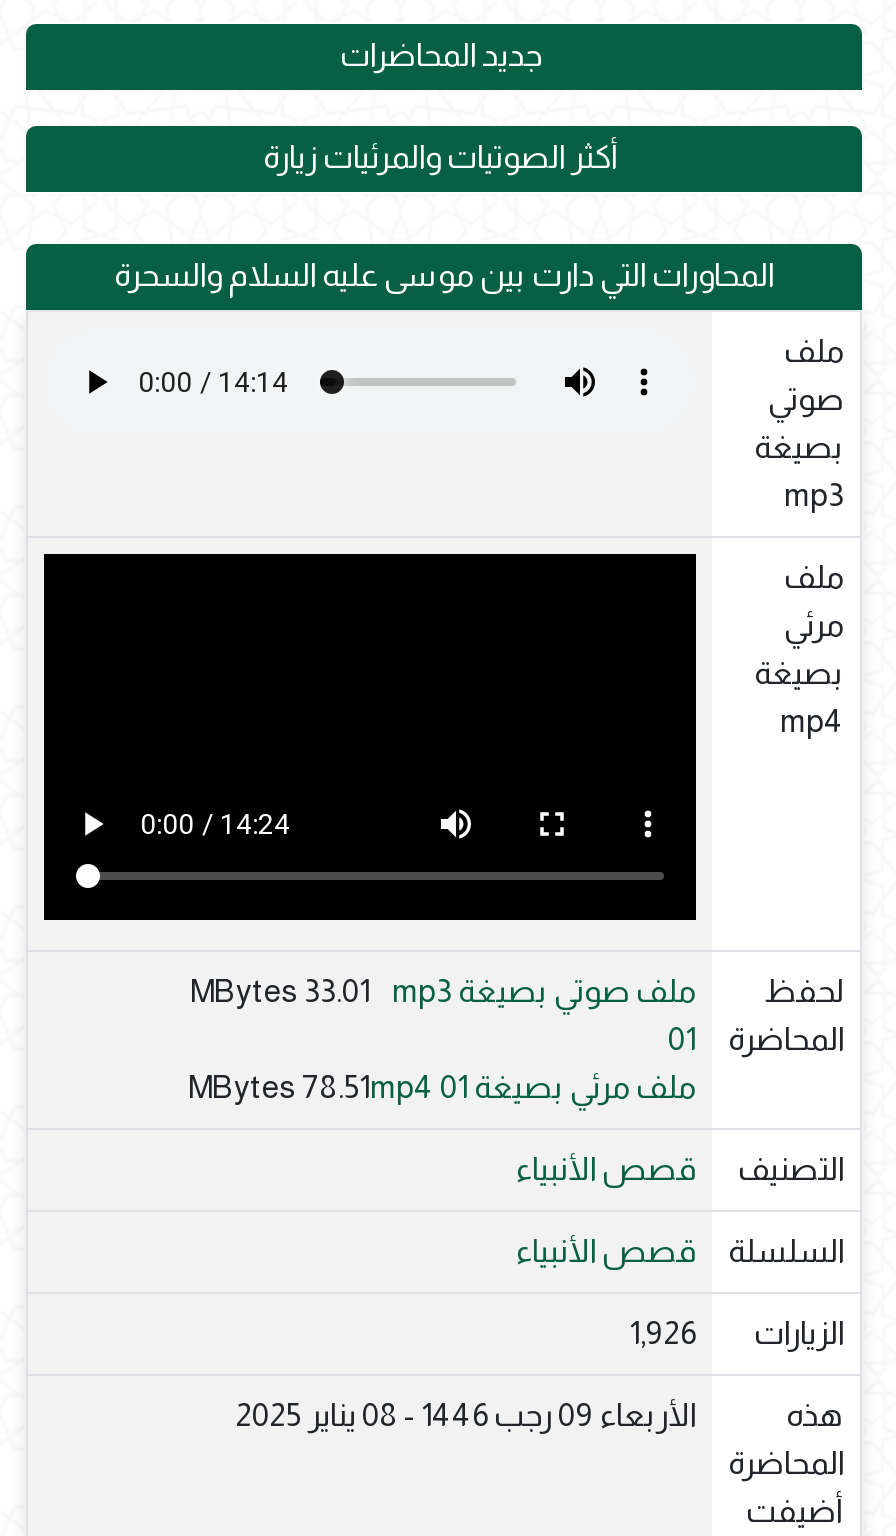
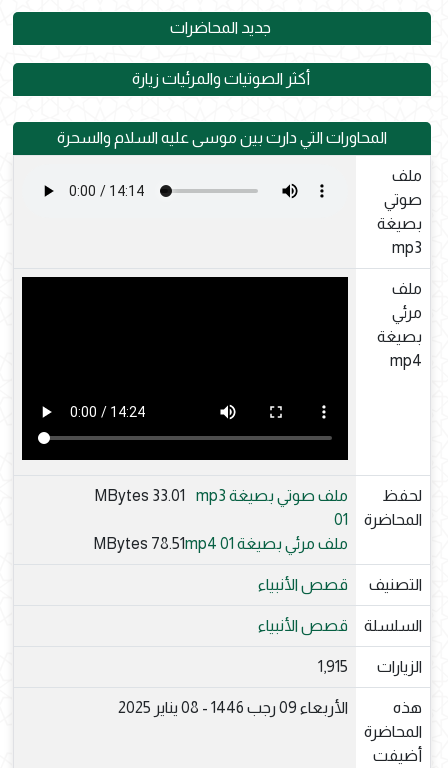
- الزيارات 1,926
+ الزيارات 1,915
